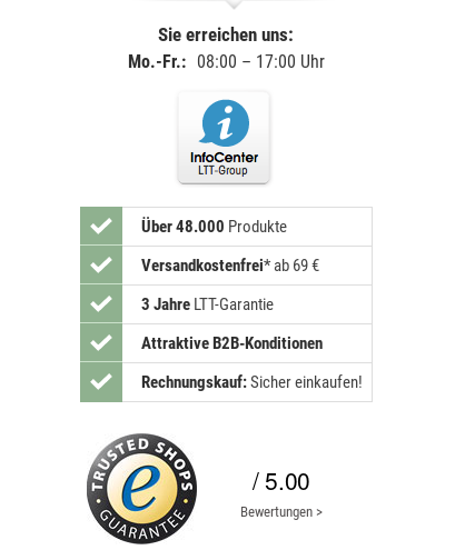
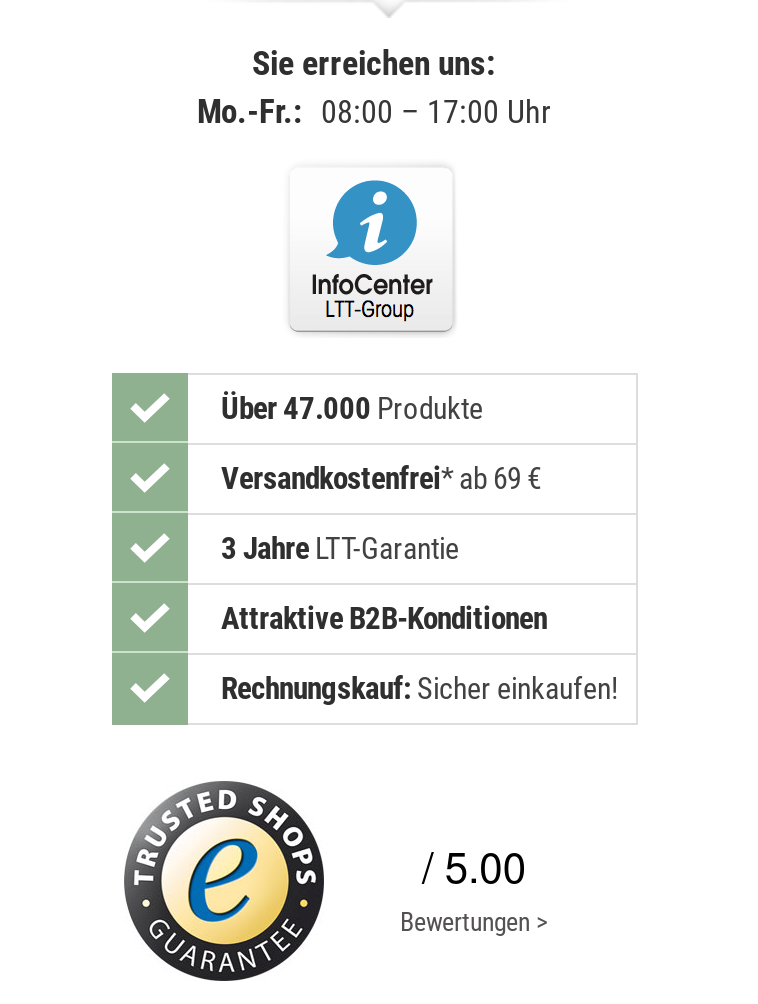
- Über 48.000 Produkte
+ Über 47.000 Produkte
